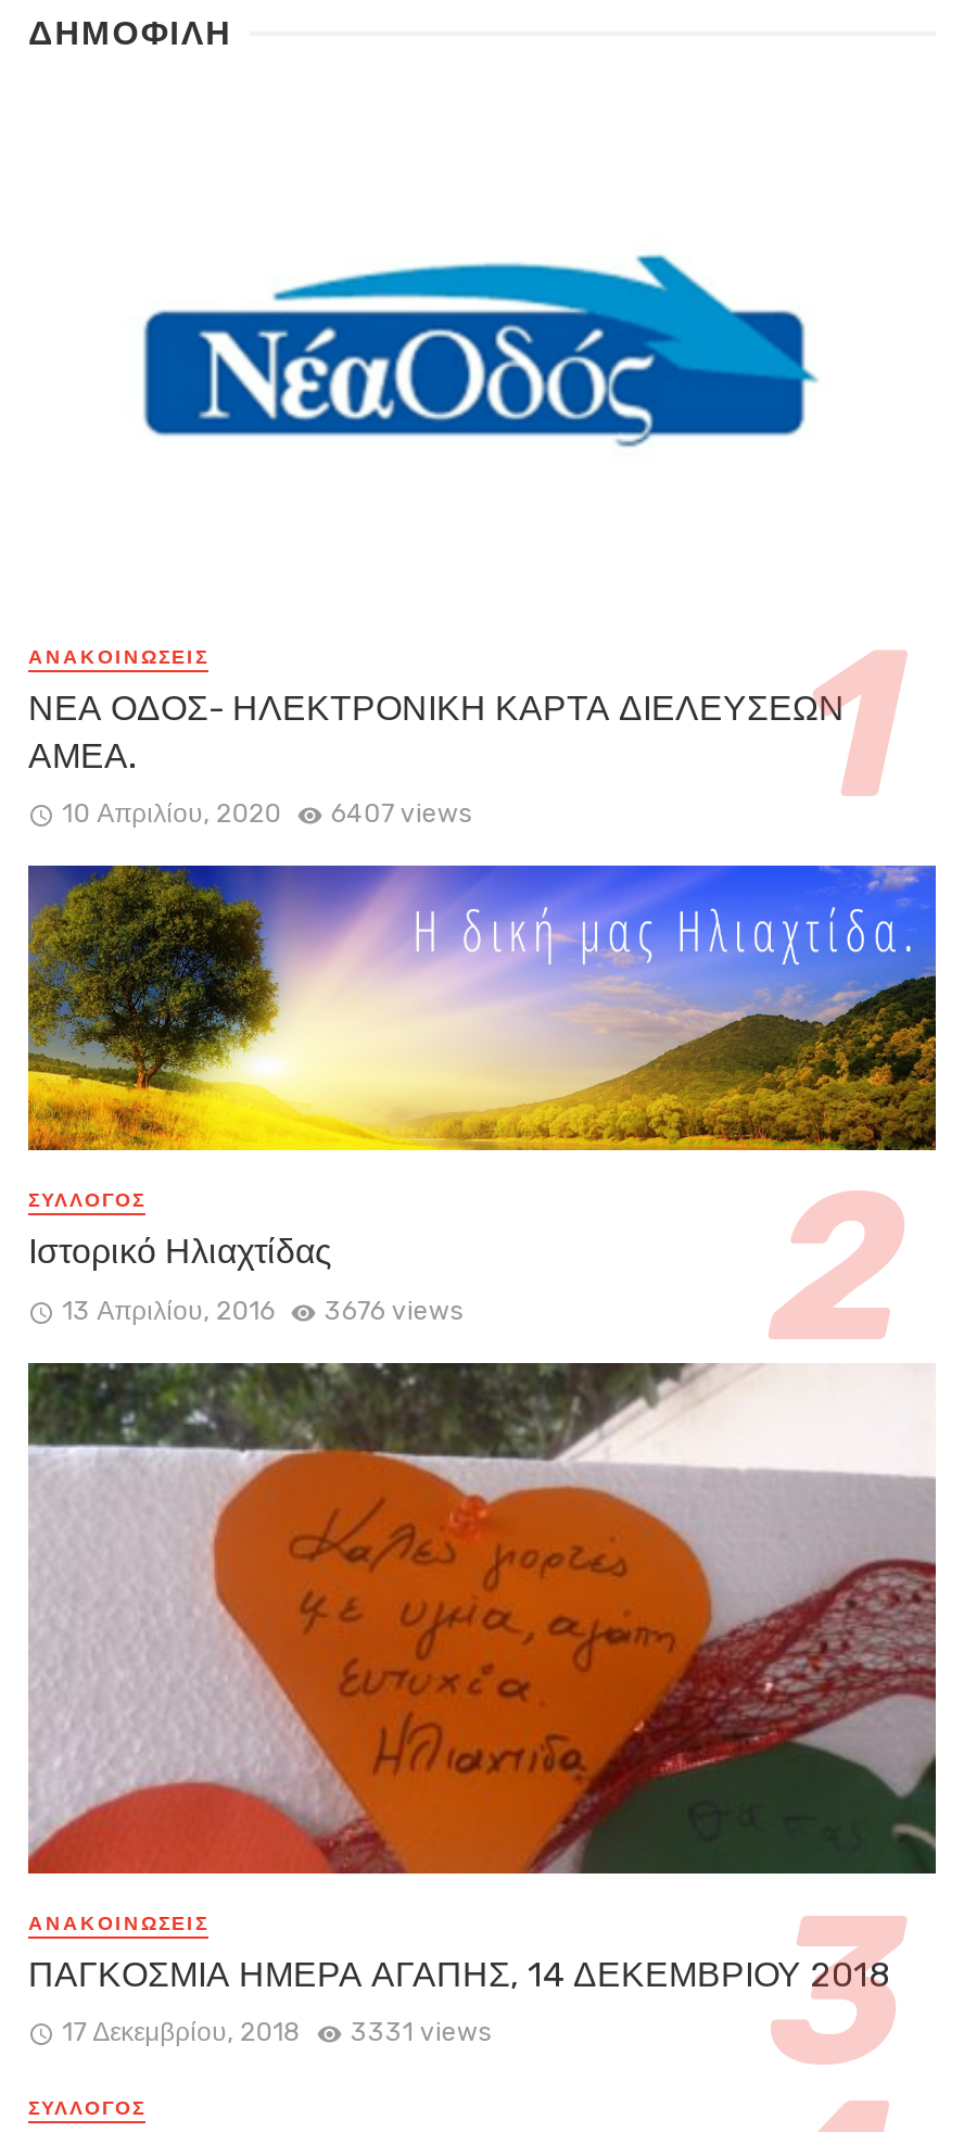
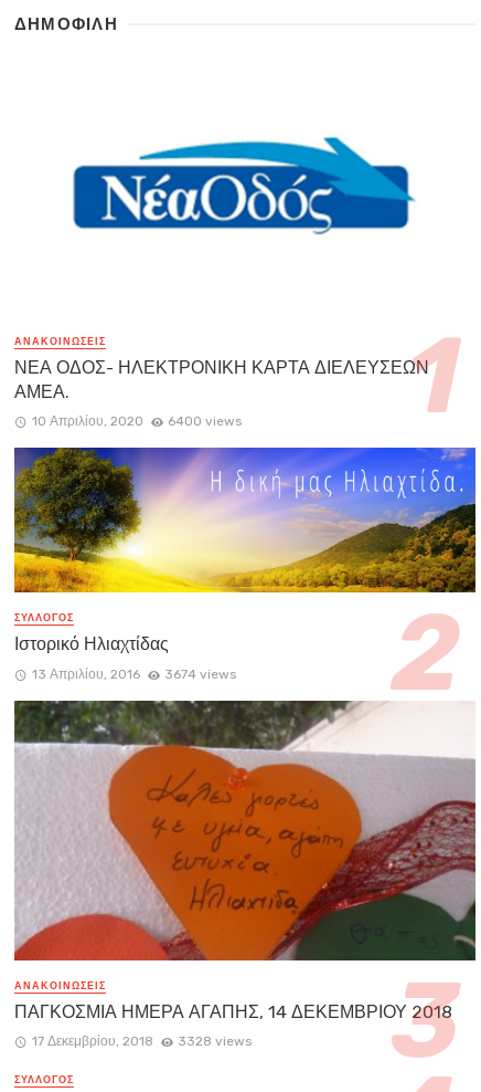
- 10 Απριλίου, 2020 6407 views
+ 10 Απριλίου, 2020 6400 views

- 13 Απριλίου, 2016 3676 views
+ 13 Απριλίου, 2016 3674 views

- 17 Δεκεμβρίου, 2018 3331 views
+ 17 Δεκεμβρίου, 2018 3328 views
